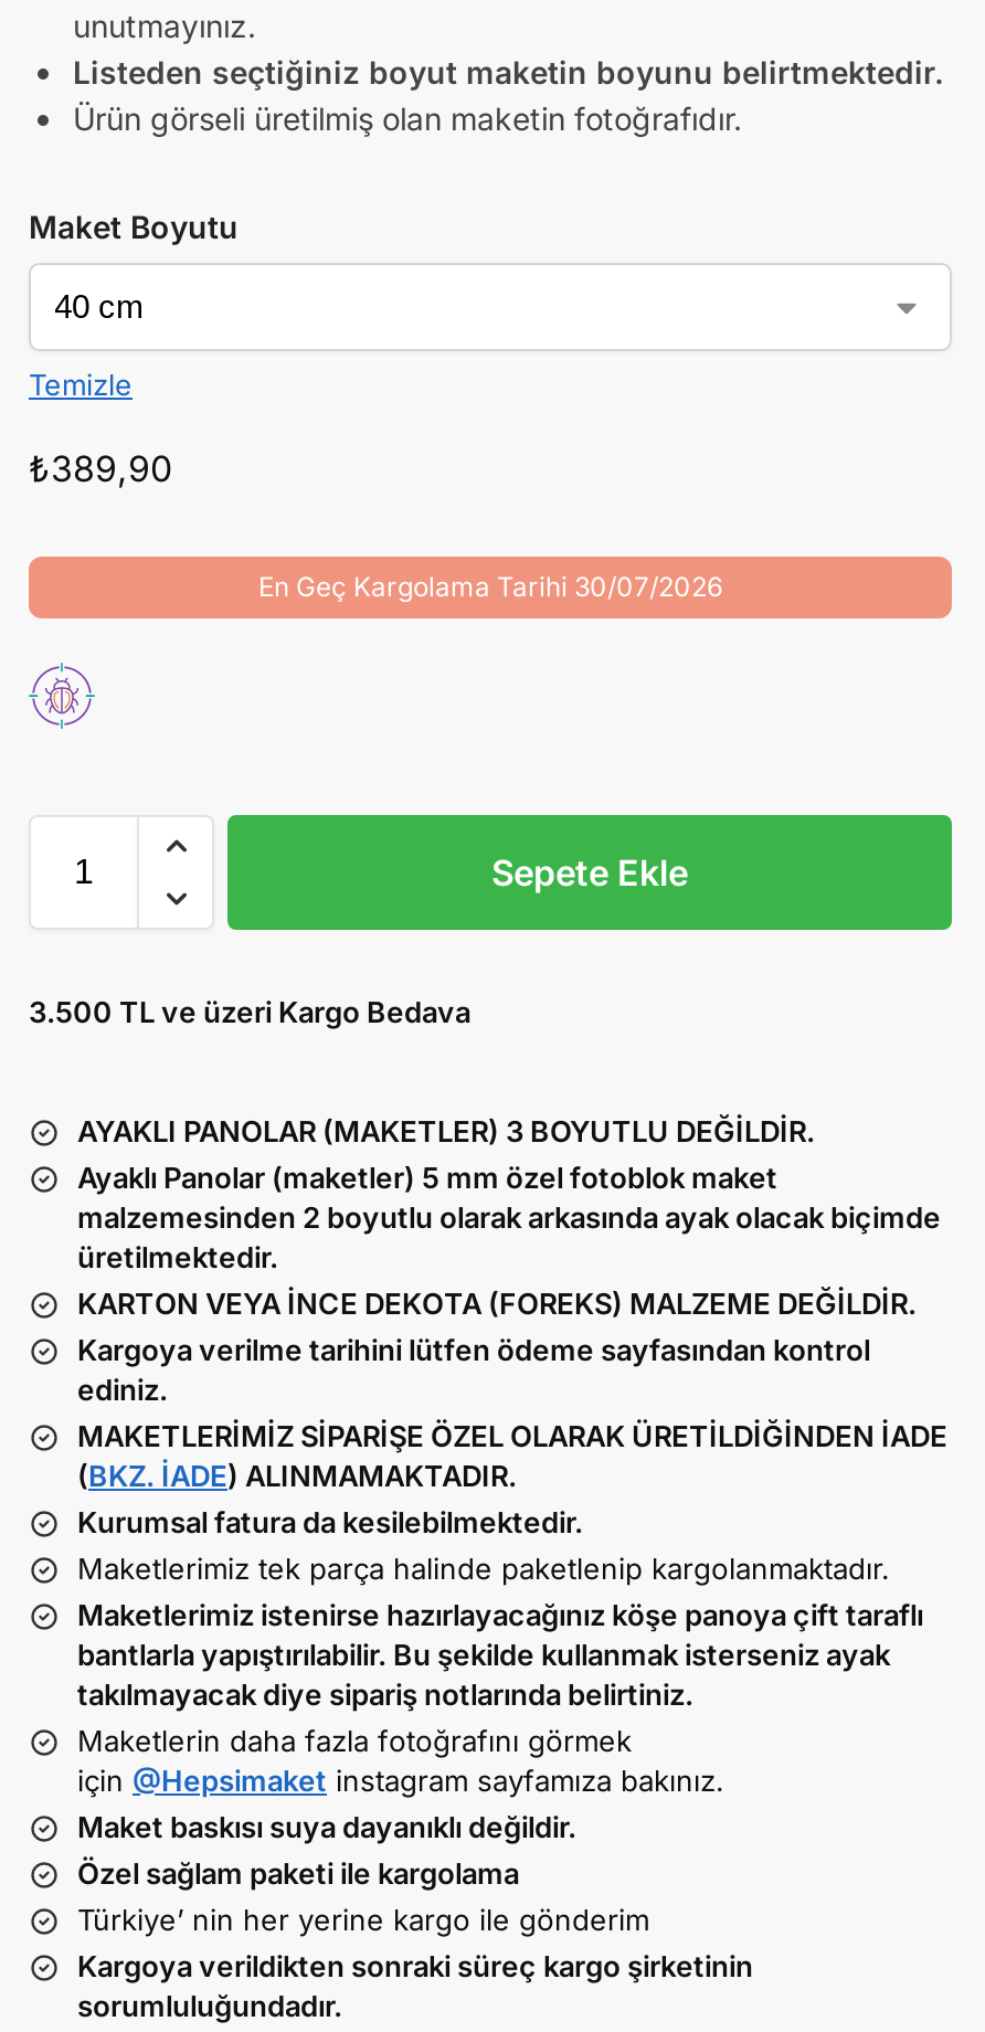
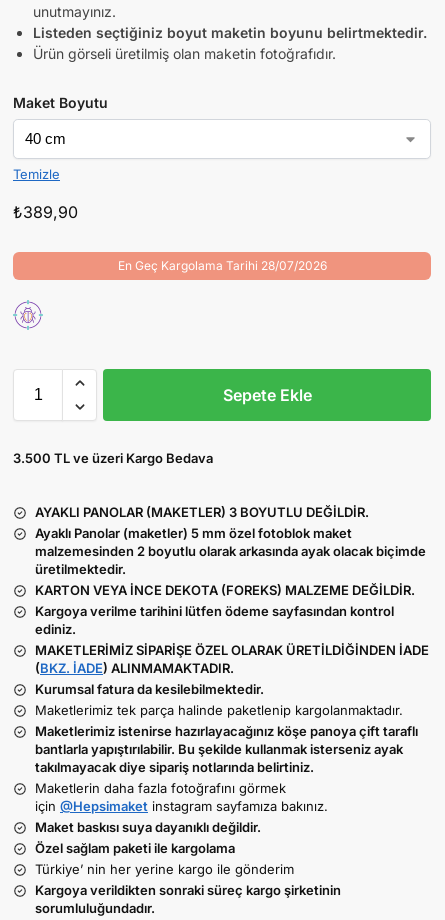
- En Geç Kargolama Tarihi 30/07/2026
+ En Geç Kargolama Tarihi 28/07/2026
